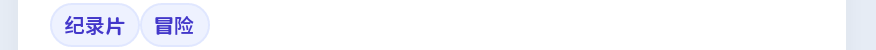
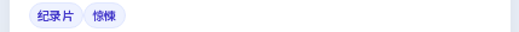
- 冒险
+ 惊悚
